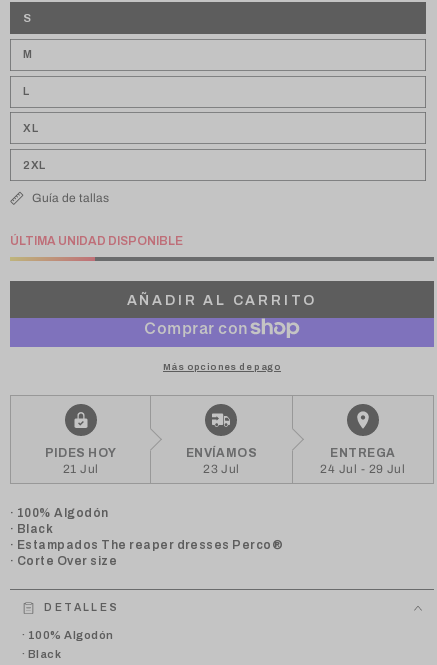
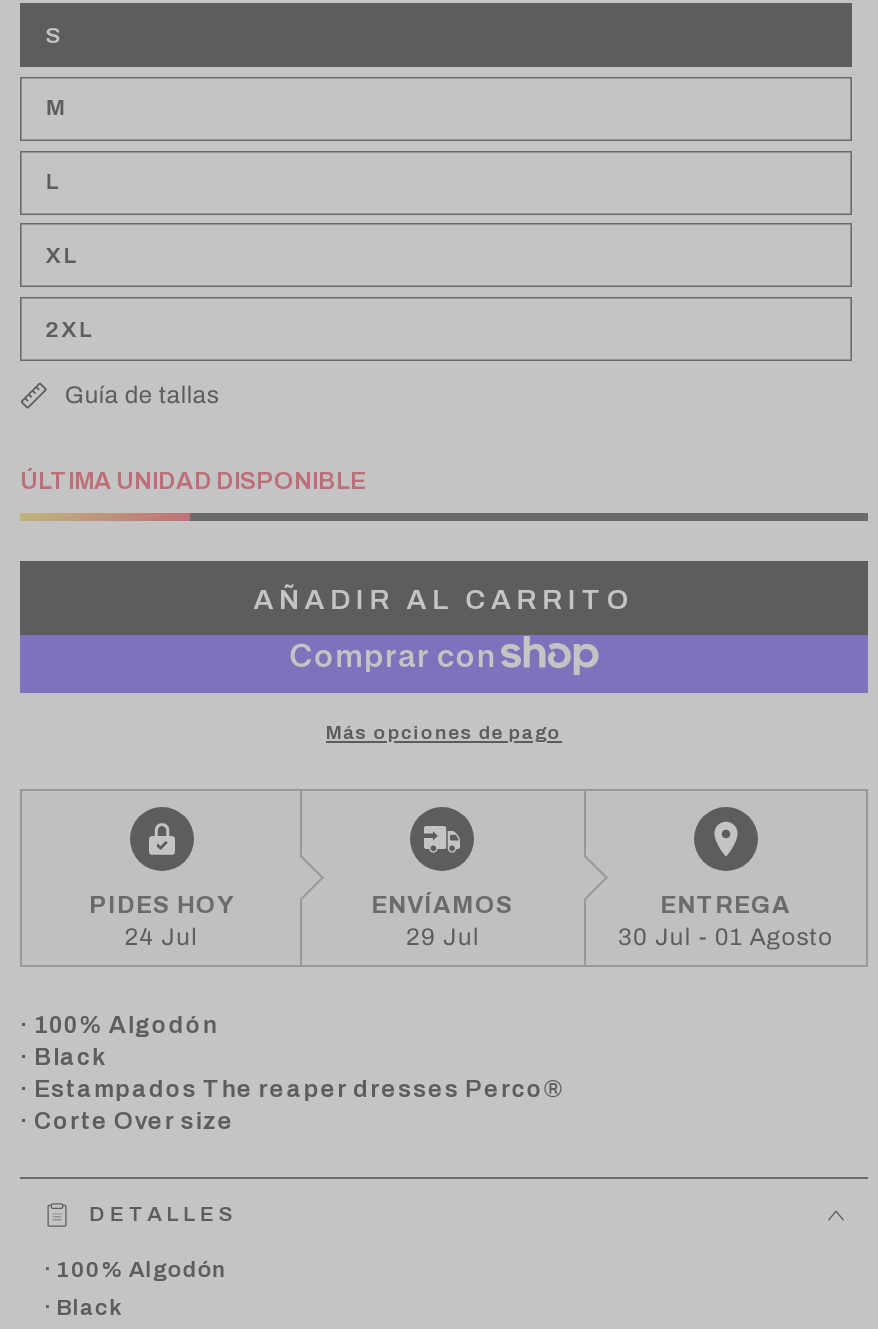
- 21 Jul
+ 24 Jul

- 23 Jul
+ 29 Jul

- 24 Jul - 29 Jul
+ 30 Jul - 01 Agosto
